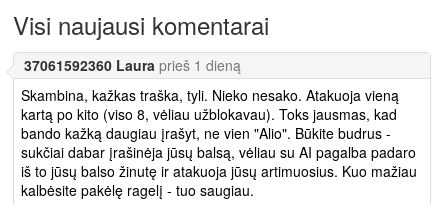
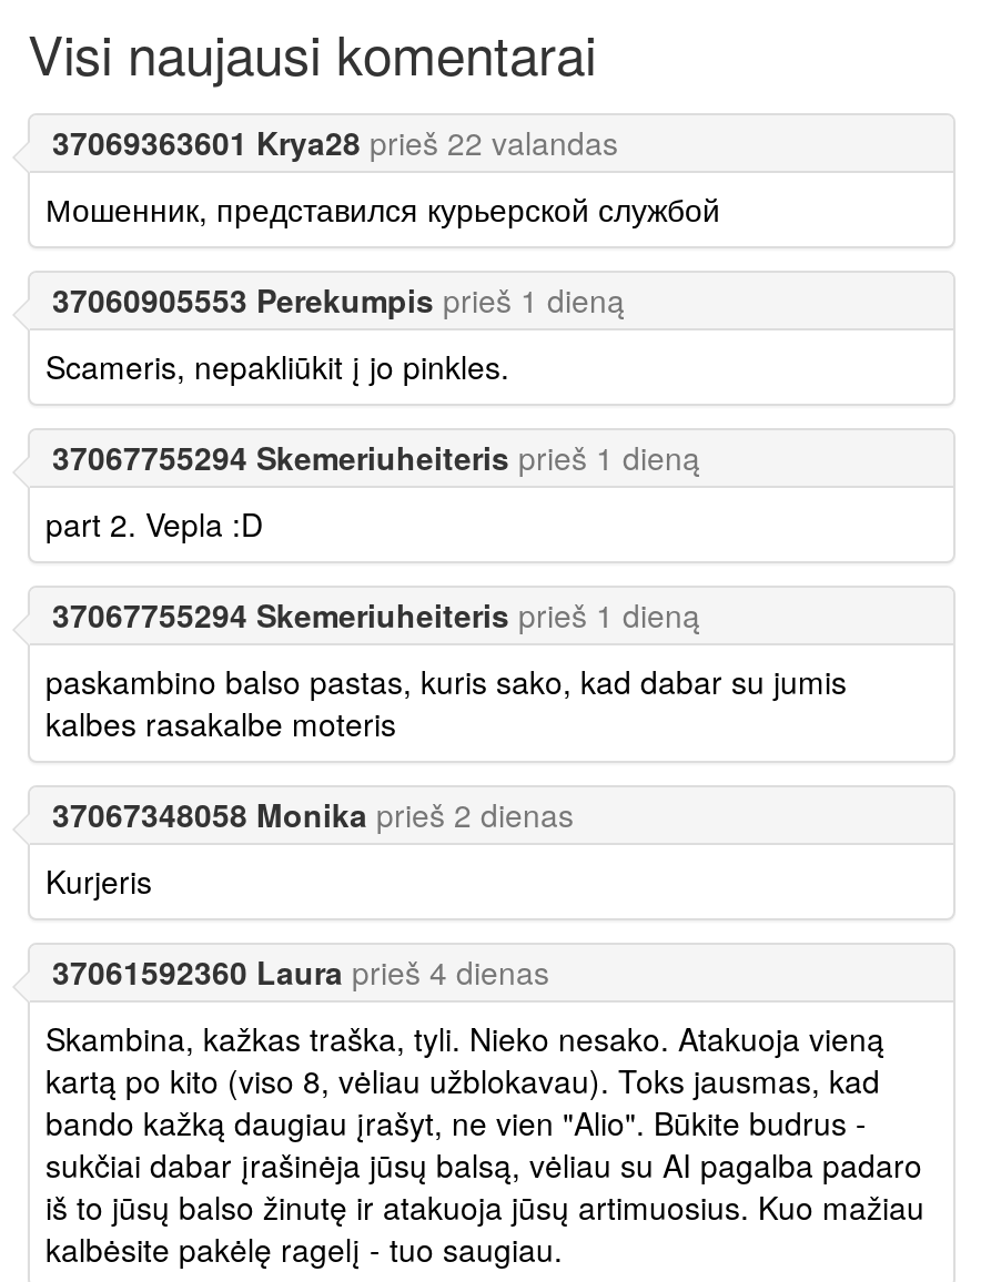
- 37061592360 Laura prieš 1 dieną
+ 37069363601 Krya28 prieš 22 valandas
+ Мошенник, представился курьерской службой
+ 37060905553 Perekumpis prieš 1 dieną
+ Scameris, nepakliūkit į jo pinkles.
+ 37067755294 Skemeriuheiteris prieš 1 dieną
+ part 2. Vepla :D
+ 37067755294 Skemeriuheiteris prieš 1 dieną
+ paskambino balso pastas, kuris sako, kad dabar su jumis
+ kalbes rasakalbe moteris
+ 37067348058 Monika prieš 2 dienas
+ Kurjeris
+ 37061592360 Laura prieš 4 dienas
